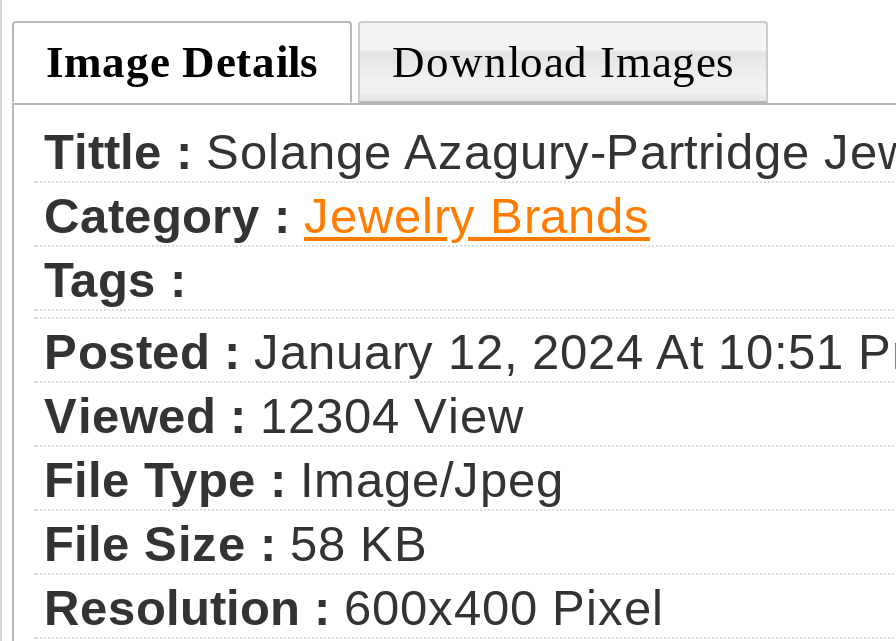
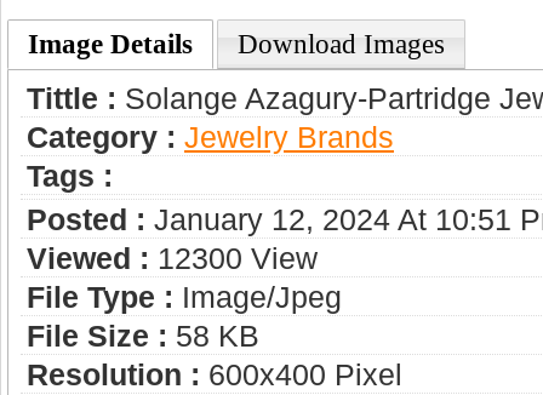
- Viewed : 12304 View
+ Viewed : 12300 View
